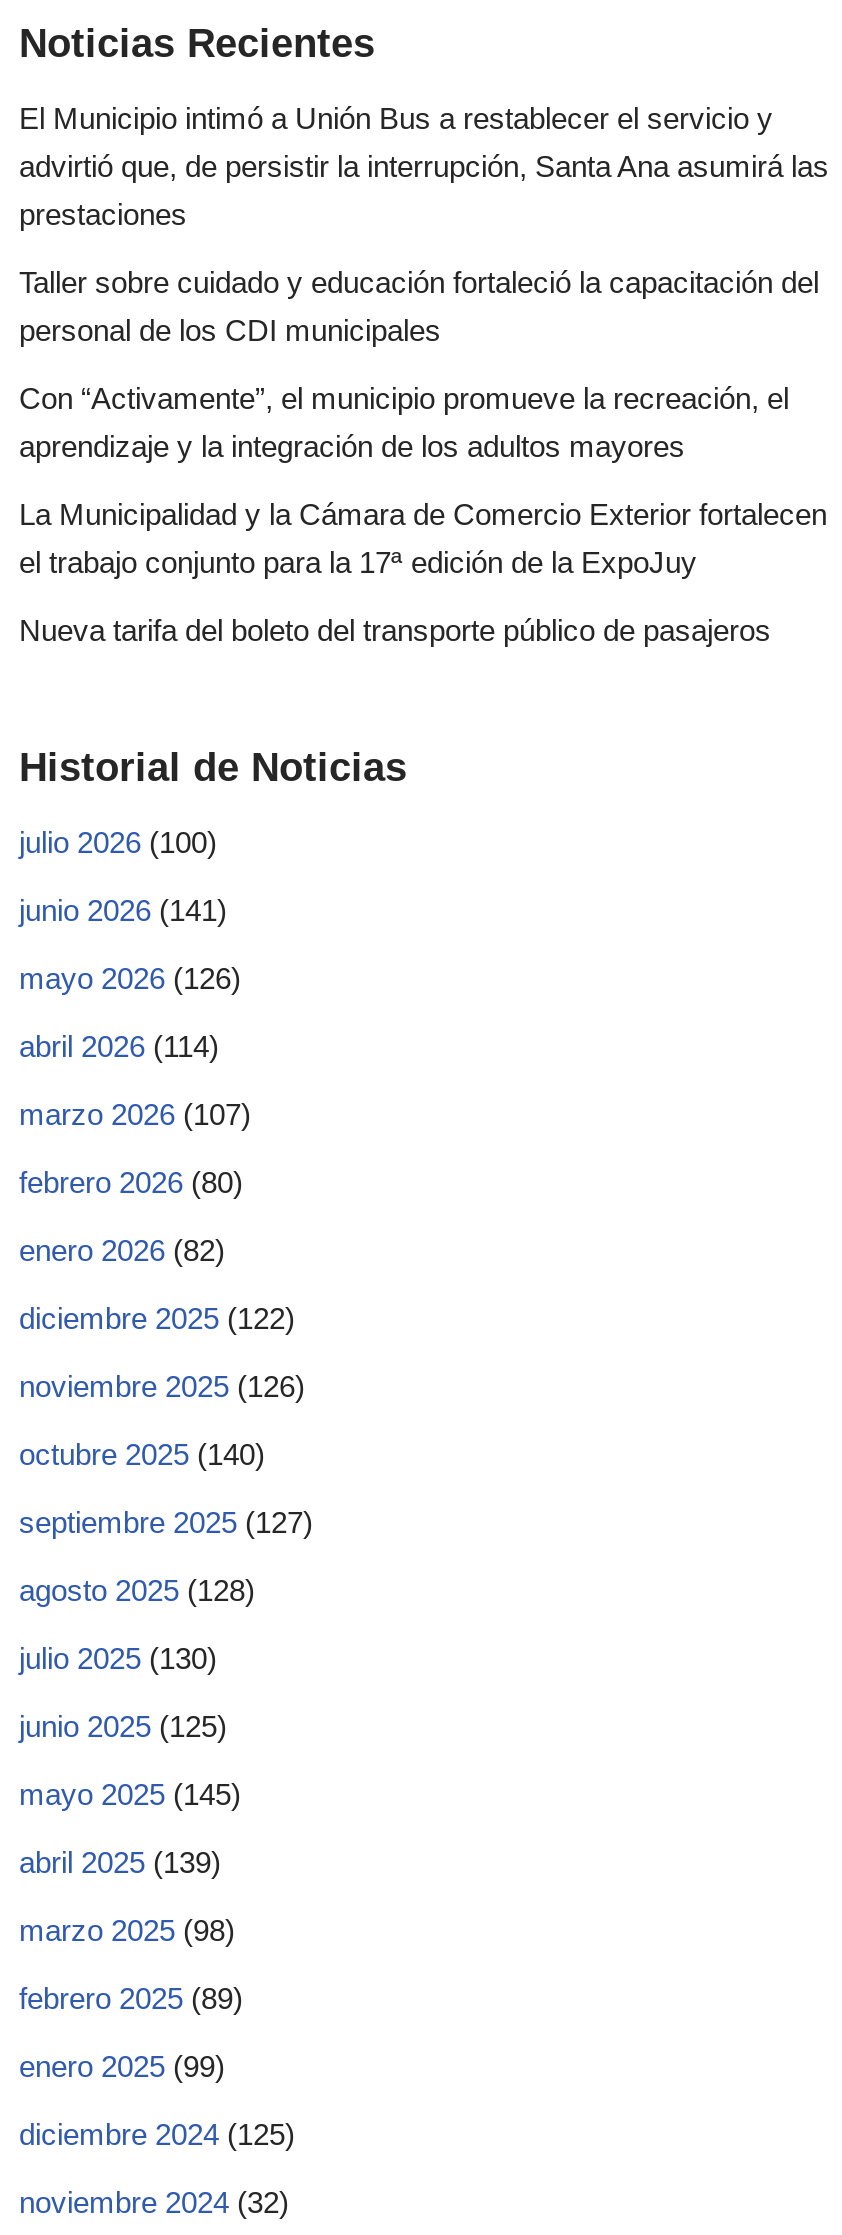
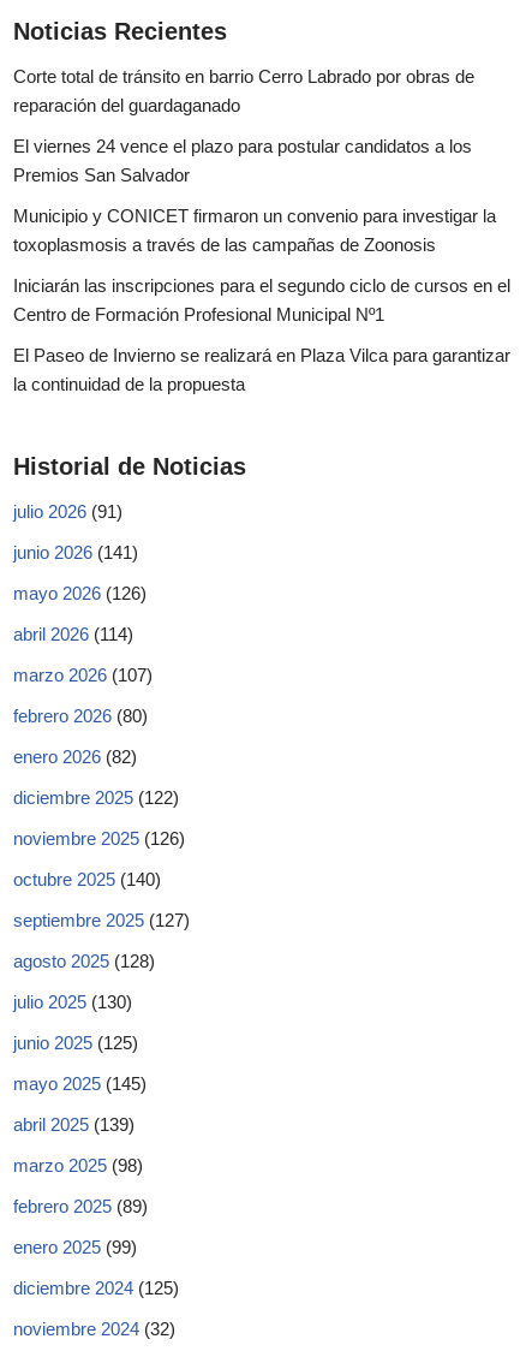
- El Municipio intimó a Unión Bus a restablecer el servicio y
- advirtió que, de persistir la interrupción, Santa Ana asumirá las
- prestaciones
+ Corte total de tránsito en barrio Cerro Labrado por obras de
+ reparación del guardaganado

- Taller sobre cuidado y educación fortaleció la capacitación del
- personal de los CDI municipales
+ El viernes 24 vence el plazo para postular candidatos a los
+ Premios San Salvador

- Con “Activamente”, el municipio promueve la recreación, el
- aprendizaje y la integración de los adultos mayores
+ Municipio y CONICET firmaron un convenio para investigar la
+ toxoplasmosis a través de las campañas de Zoonosis

- La Municipalidad y la Cámara de Comercio Exterior fortalecen
- el trabajo conjunto para la 17ª edición de la ExpoJuy
+ Iniciarán las inscripciones para el segundo ciclo de cursos en el
+ Centro de Formación Profesional Municipal Nº1

- Nueva tarifa del boleto del transporte público de pasajeros
+ El Paseo de Invierno se realizará en Plaza Vilca para garantizar
+ la continuidad de la propuesta

- julio 2026 (100)
+ julio 2026 (91)
